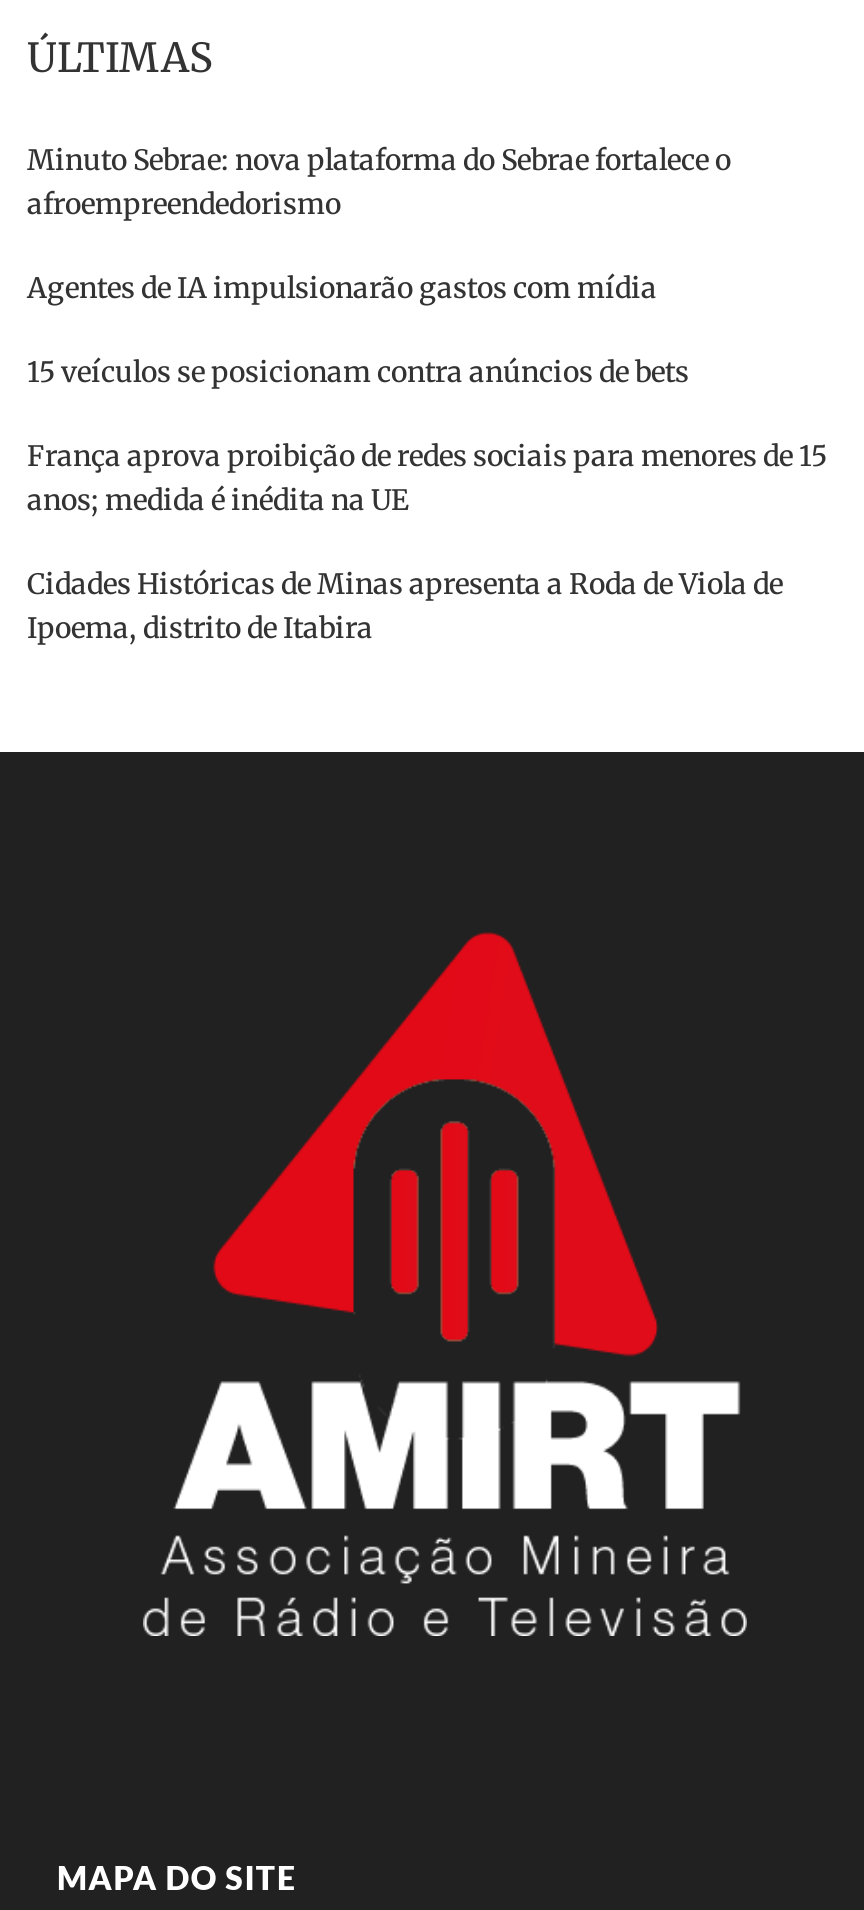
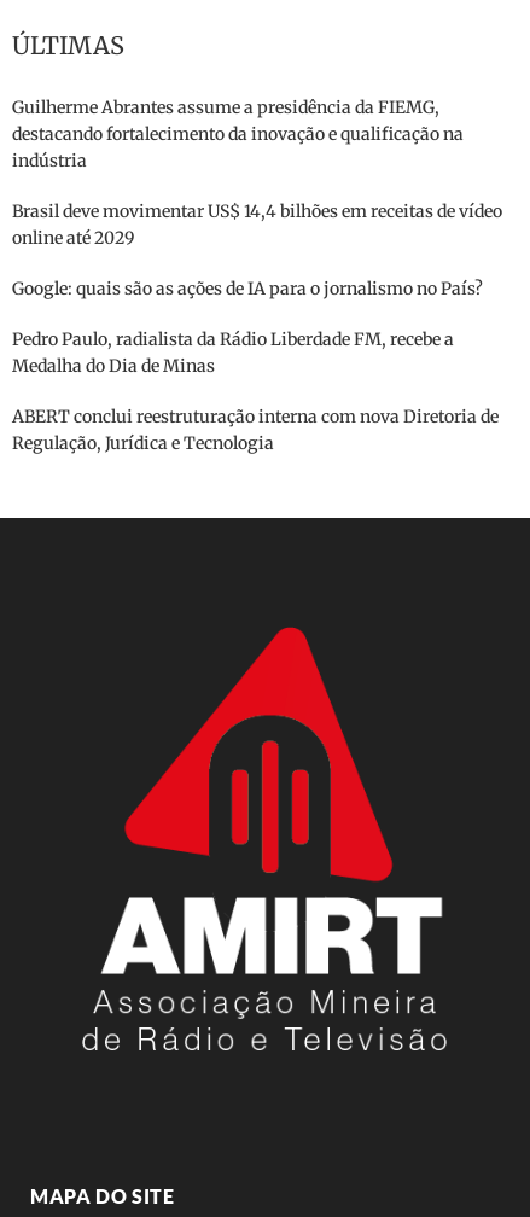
- Minuto Sebrae: nova plataforma do Sebrae fortalece o
- afroempreendedorismo
+ Guilherme Abrantes assume a presidência da FIEMG,
+ destacando fortalecimento da inovação e qualificação na
+ indústria

- Agentes de IA impulsionarão gastos com mídia
+ Brasil deve movimentar US$ 14,4 bilhões em receitas de vídeo
+ online até 2029

- 15 veículos se posicionam contra anúncios de bets
+ Google: quais são as ações de IA para o jornalismo no País?

- França aprova proibição de redes sociais para menores de 15
- anos; medida é inédita na UE
+ Pedro Paulo, radialista da Rádio Liberdade FM, recebe a
+ Medalha do Dia de Minas

- Cidades Históricas de Minas apresenta a Roda de Viola de
- Ipoema, distrito de Itabira
+ ABERT conclui reestruturação interna com nova Diretoria de
+ Regulação, Jurídica e Tecnologia
